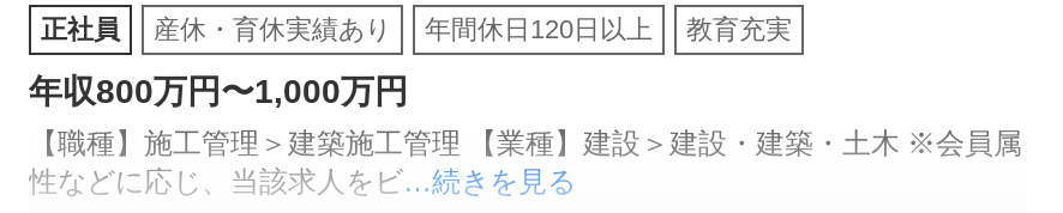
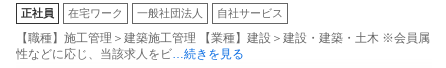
- 産休・育休実績あり
- 年間休日120日以上
- 教育充実
- 年収800万円〜1,000万円
+ 在宅ワーク
+ 一般社団法人
+ 自社サービス
